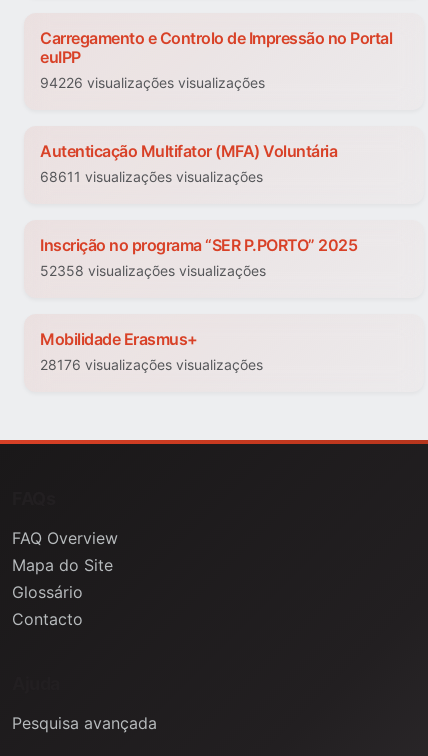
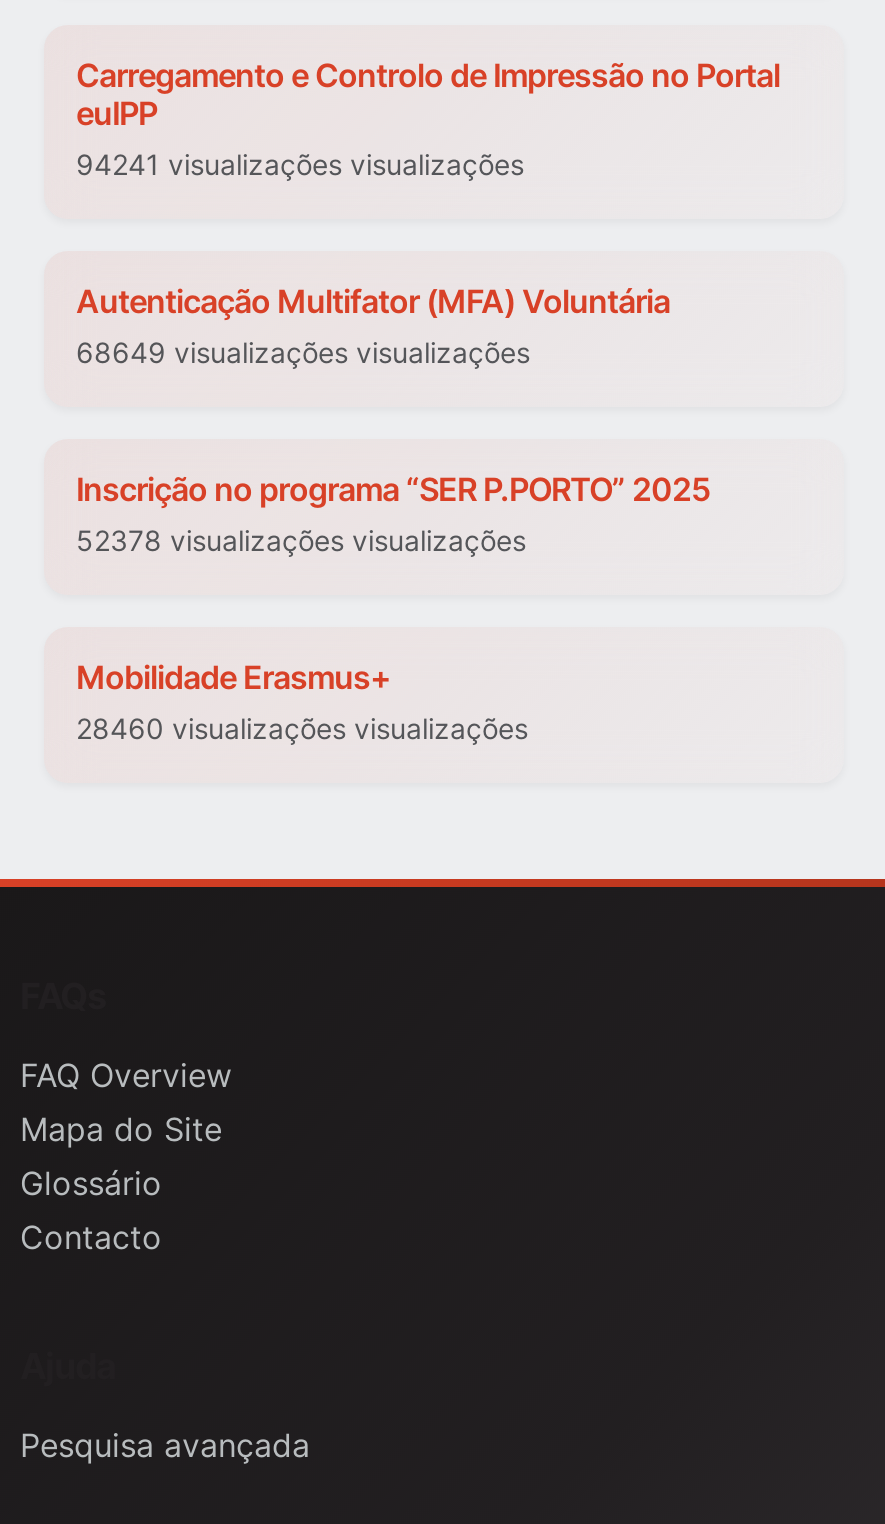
- 94226 visualizações visualizações
+ 94241 visualizações visualizações

- 68611 visualizações visualizações
+ 68649 visualizações visualizações

- 52358 visualizações visualizações
+ 52378 visualizações visualizações

- 28176 visualizações visualizações
+ 28460 visualizações visualizações
